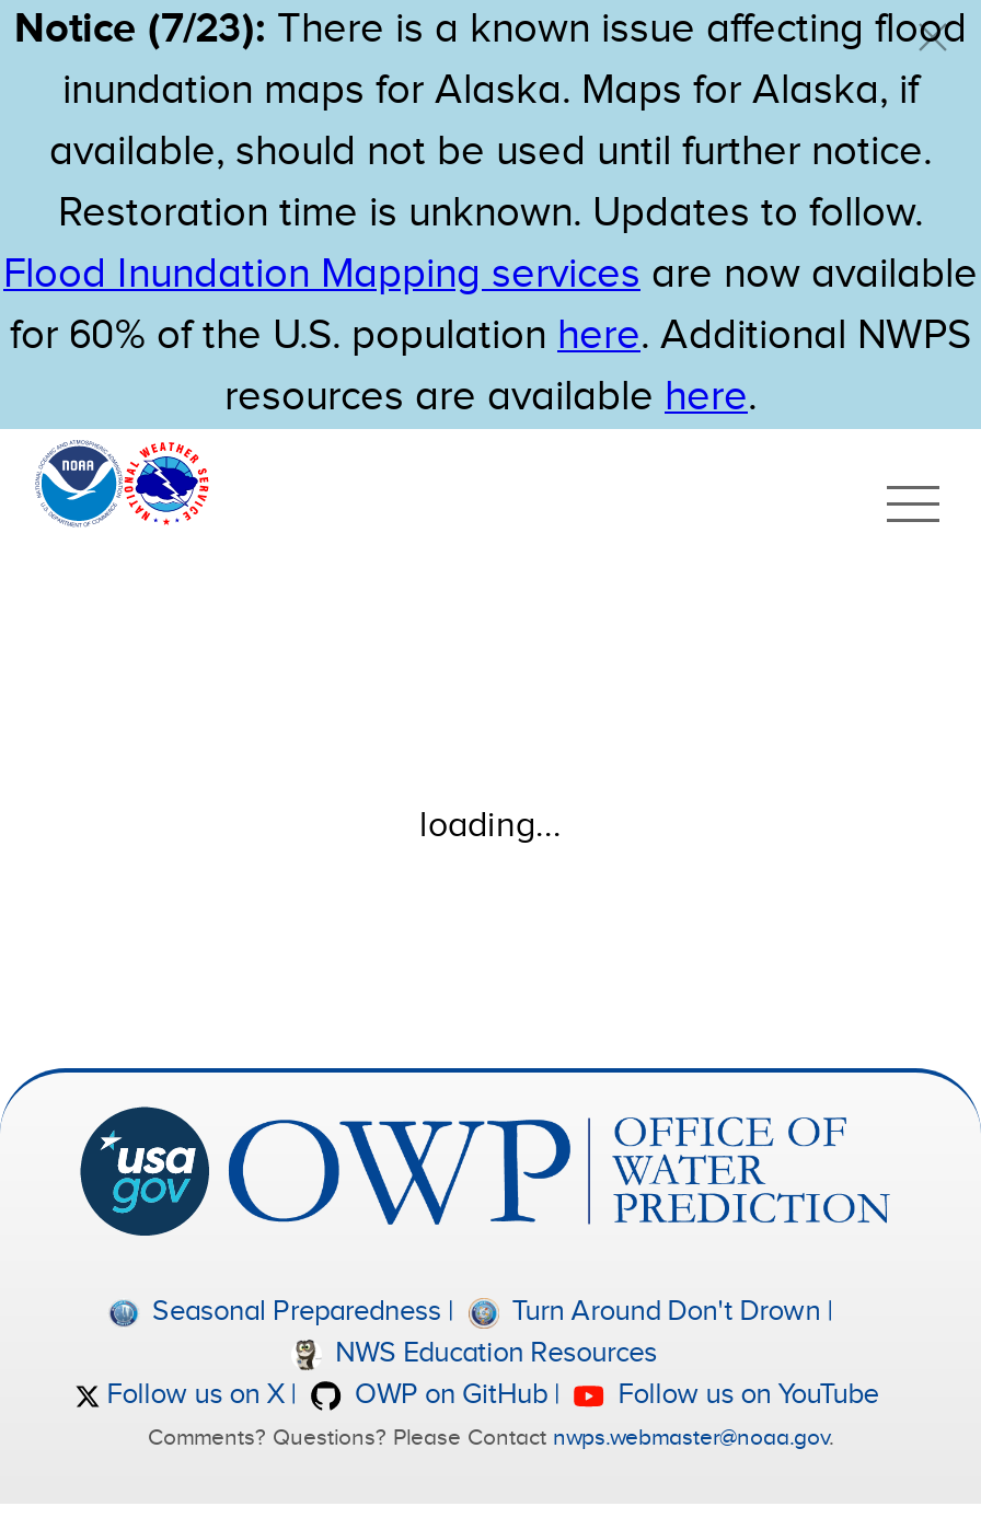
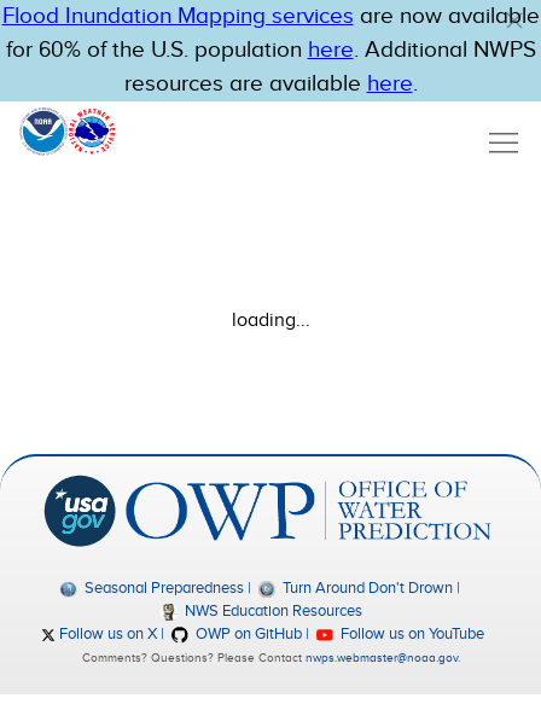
- Notice (7/23): There is a known issue affecting flood
- inundation maps for Alaska. Maps for Alaska, if
- available, should not be used until further notice.
- Restoration time is unknown. Updates to follow.
